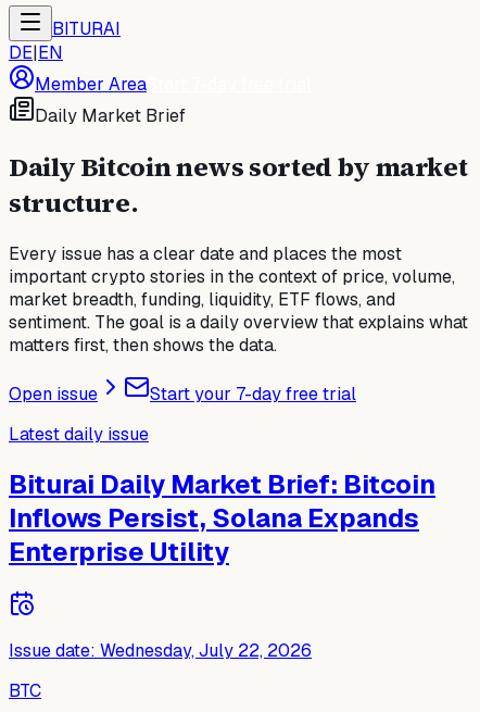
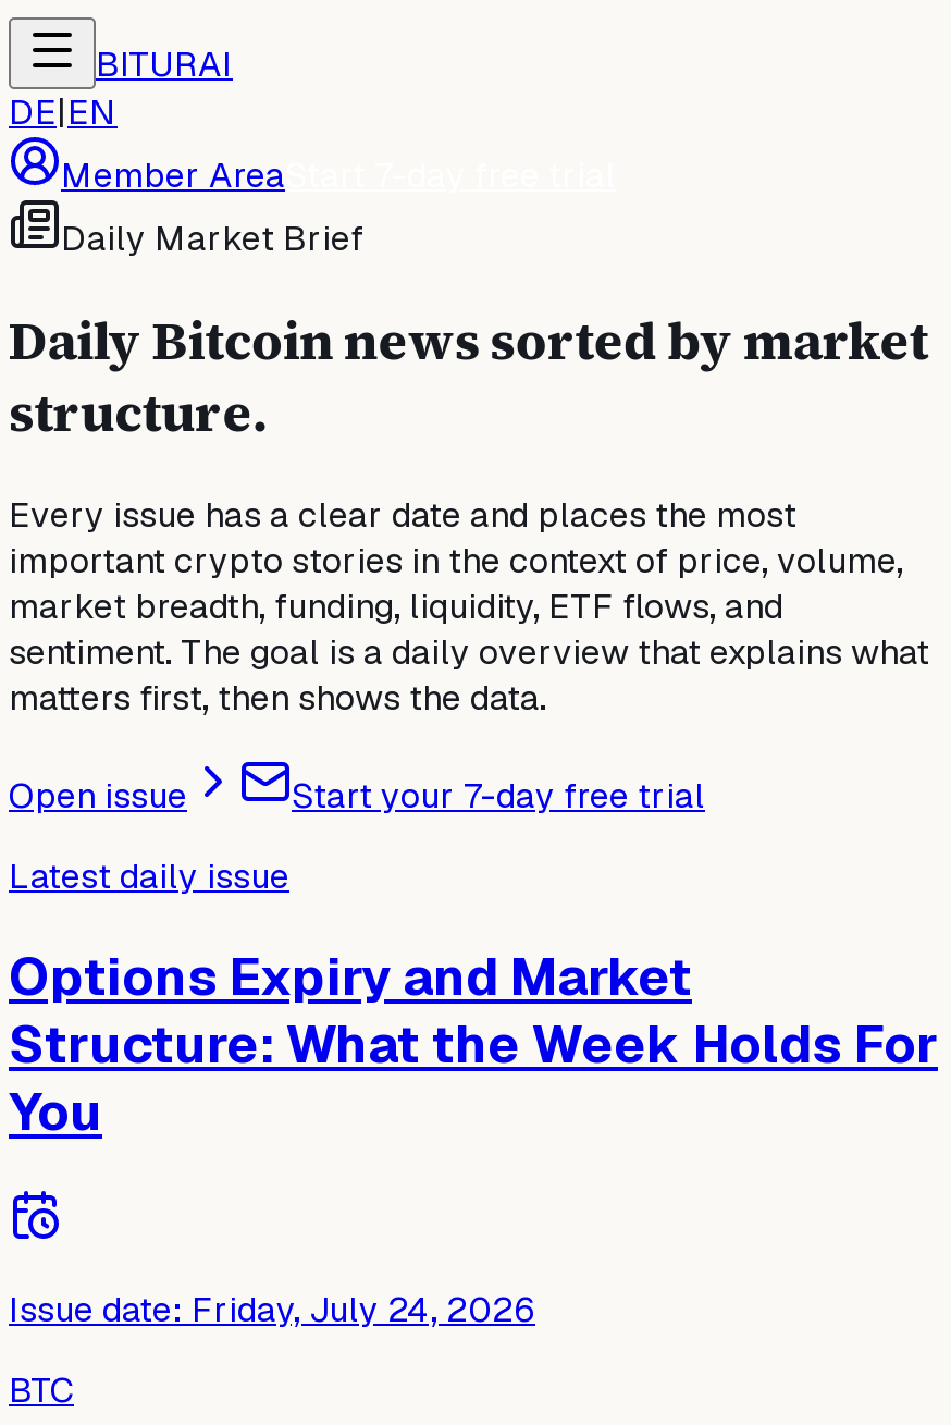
- Biturai Daily Market Brief: Bitcoin
- Inflows Persist, Solana Expands
- Enterprise Utility
+ Options Expiry and Market
+ Structure: What the Week Holds For
+ You

- Issue date: Wednesday, July 22, 2026
+ Issue date: Friday, July 24, 2026
